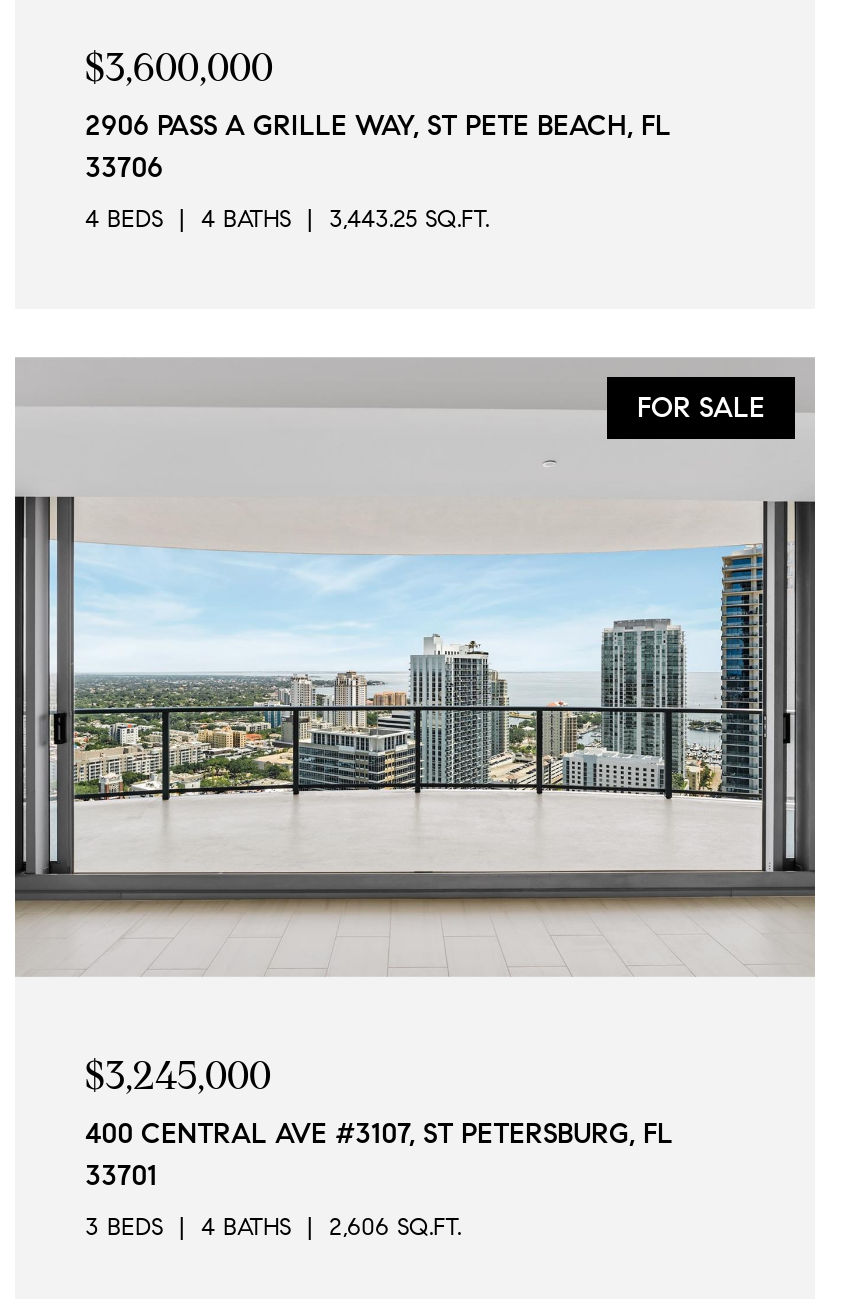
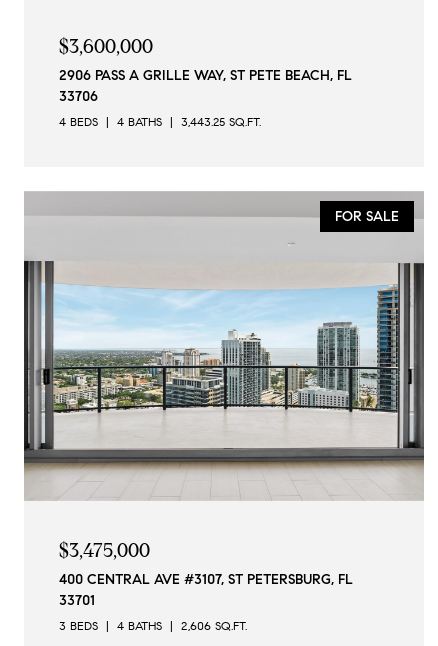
- $3,245,000
+ $3,475,000
